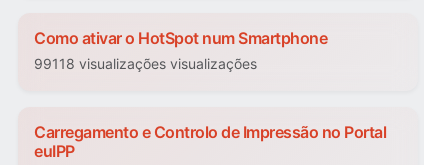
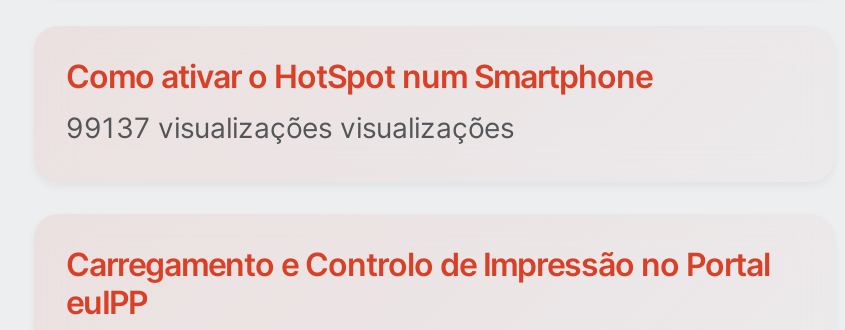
- 99118 visualizações visualizações
+ 99137 visualizações visualizações
